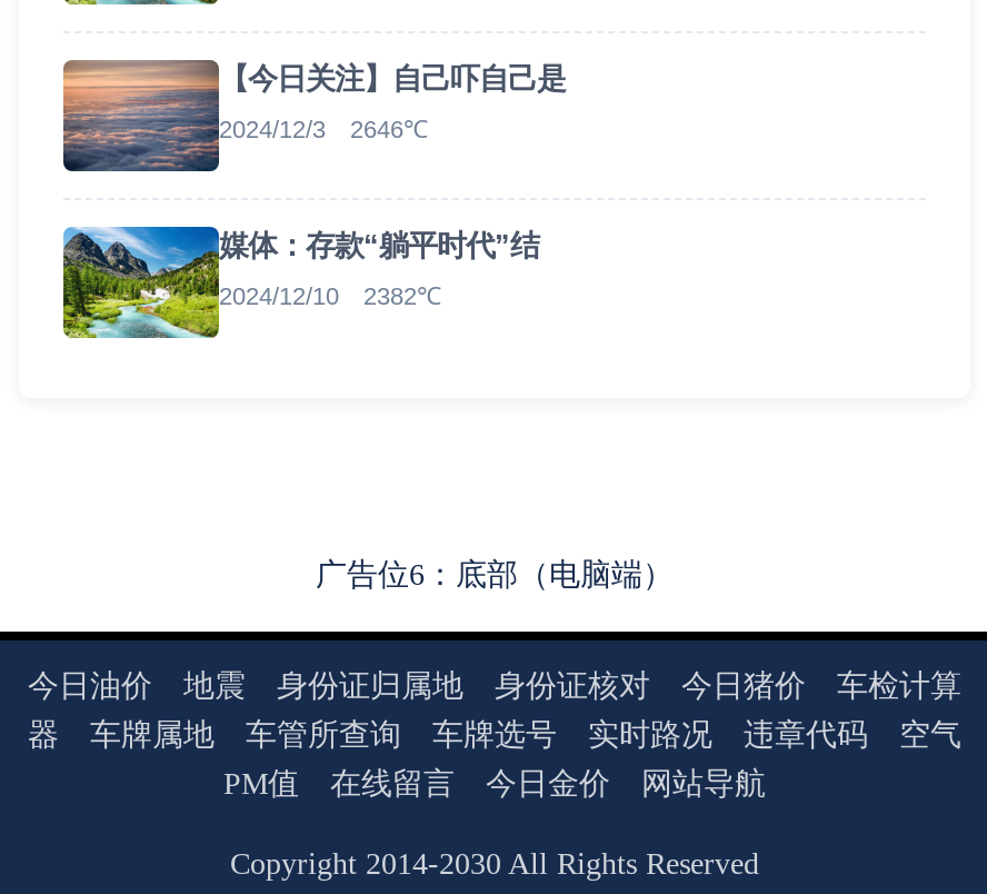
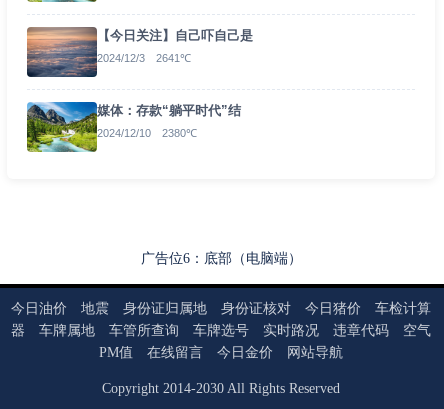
- 2024/12/3 2646℃
+ 2024/12/3 2641℃

- 2024/12/10 2382℃
+ 2024/12/10 2380℃
